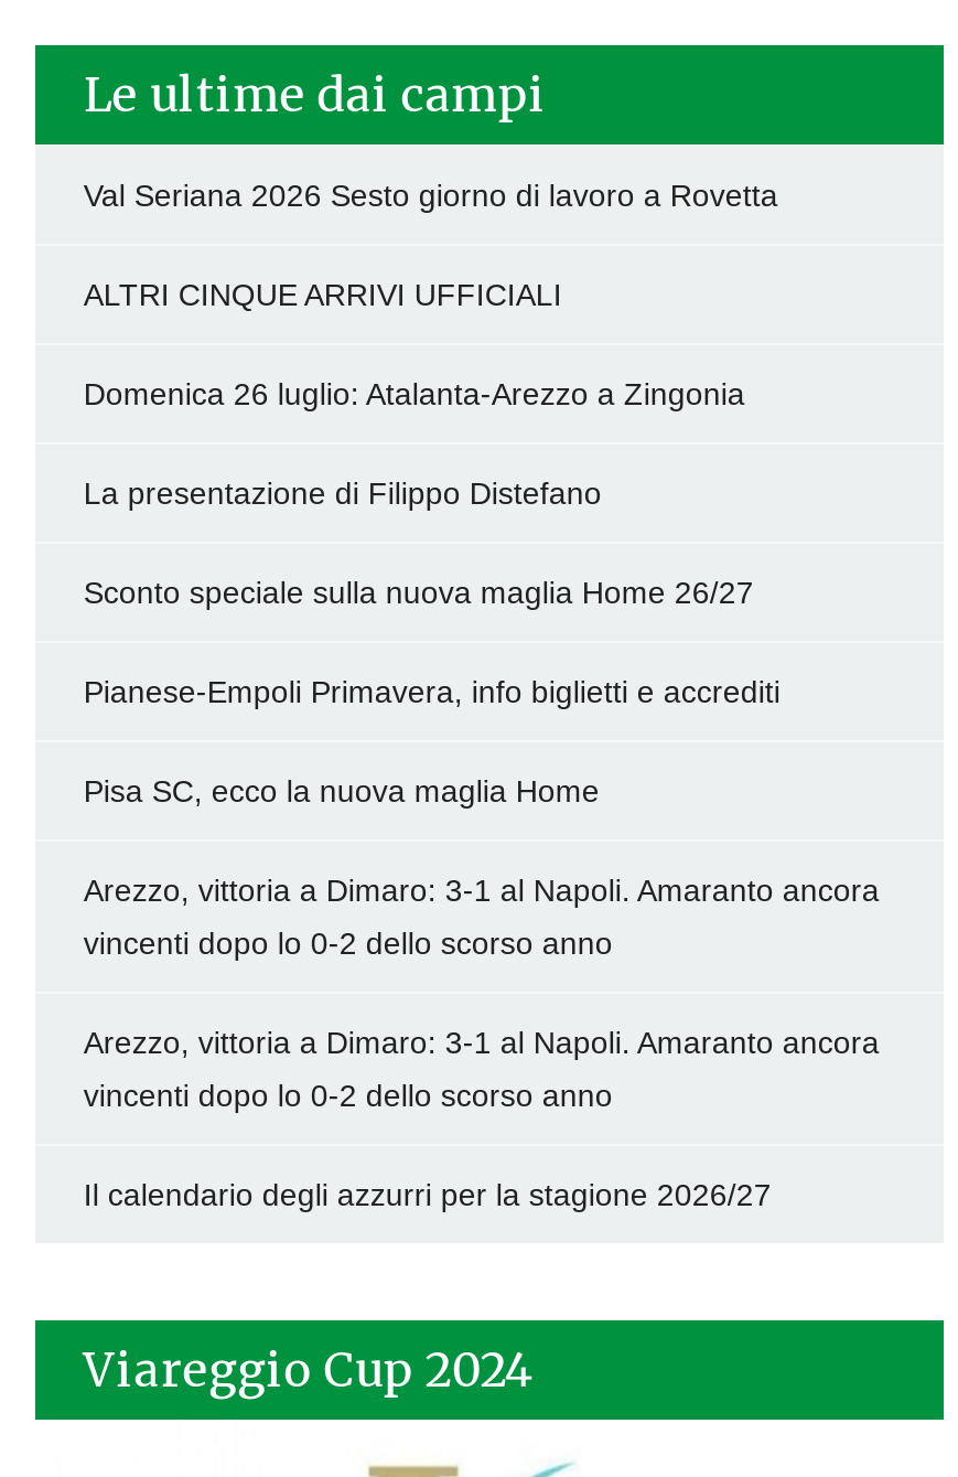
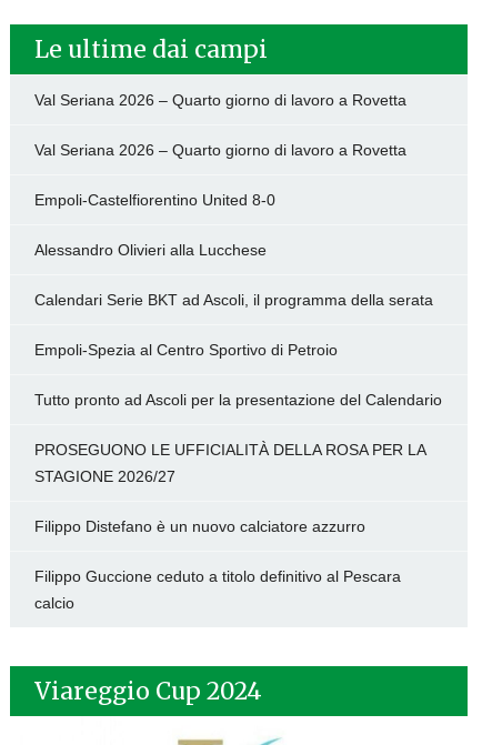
- Val Seriana 2026 Sesto giorno di lavoro a Rovetta
+ Val Seriana 2026 – Quarto giorno di lavoro a Rovetta

- ALTRI CINQUE ARRIVI UFFICIALI
+ Val Seriana 2026 – Quarto giorno di lavoro a Rovetta

- Domenica 26 luglio: Atalanta-Arezzo a Zingonia
+ Empoli-Castelfiorentino United 8-0

- La presentazione di Filippo Distefano
+ Alessandro Olivieri alla Lucchese

- Sconto speciale sulla nuova maglia Home 26/27
+ Calendari Serie BKT ad Ascoli, il programma della serata

- Pianese-Empoli Primavera, info biglietti e accrediti
+ Empoli-Spezia al Centro Sportivo di Petroio

- Pisa SC, ecco la nuova maglia Home
+ Tutto pronto ad Ascoli per la presentazione del Calendario

- Arezzo, vittoria a Dimaro: 3-1 al Napoli. Amaranto ancora
+ PROSEGUONO LE UFFICIALITÀ DELLA ROSA PER LA

- vincenti dopo lo 0-2 dello scorso anno
+ STAGIONE 2026/27

- Arezzo, vittoria a Dimaro: 3-1 al Napoli. Amaranto ancora
+ Filippo Distefano è un nuovo calciatore azzurro

- vincenti dopo lo 0-2 dello scorso anno
+ Filippo Guccione ceduto a titolo definitivo al Pescara

- Il calendario degli azzurri per la stagione 2026/27
+ calcio
